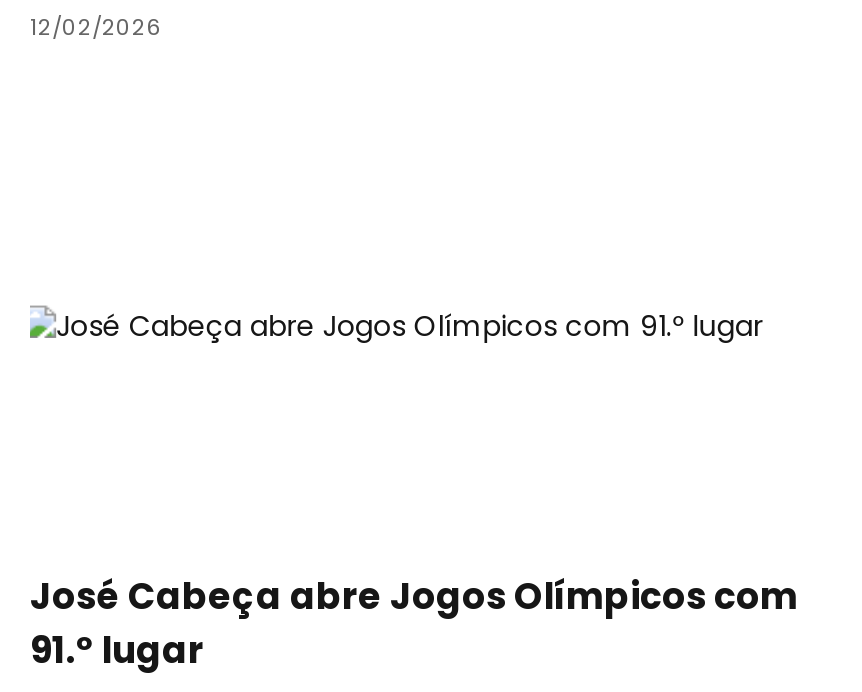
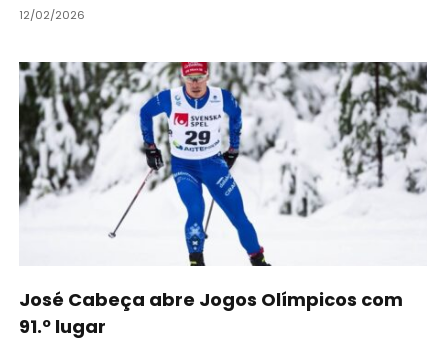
+ [image]
